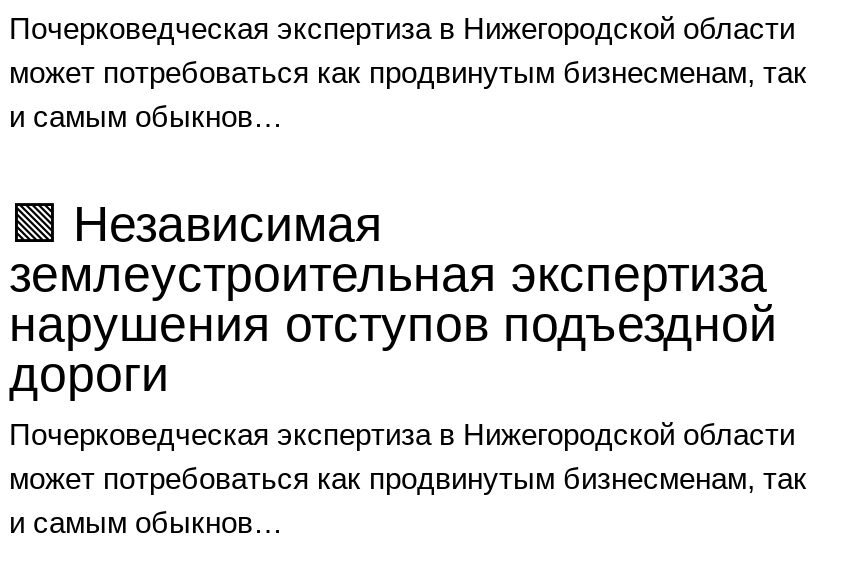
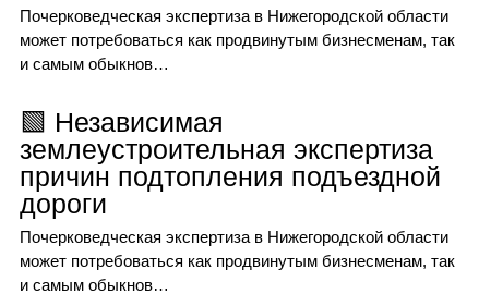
- нарушения отступов подъездной
+ причин подтопления подъездной
